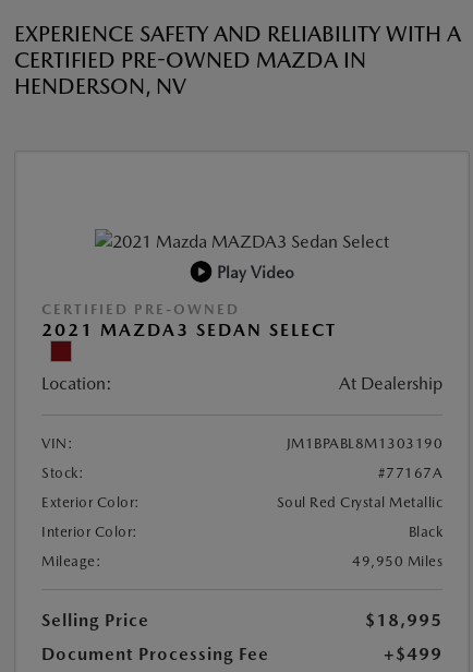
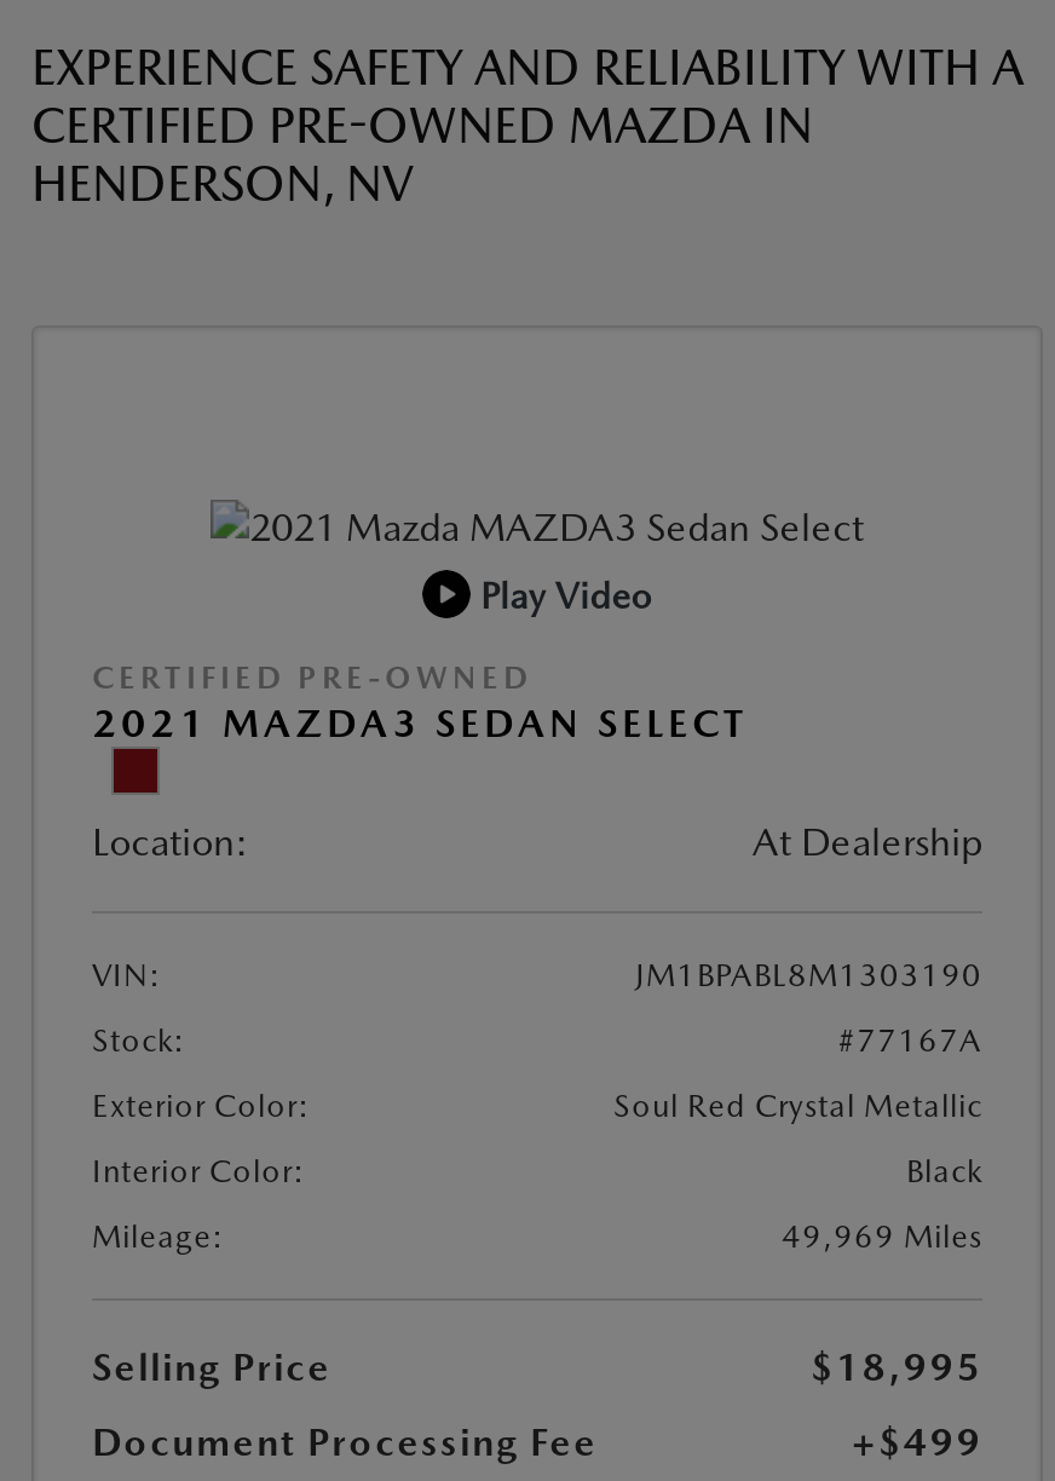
- 49,950 Miles
+ 49,969 Miles
